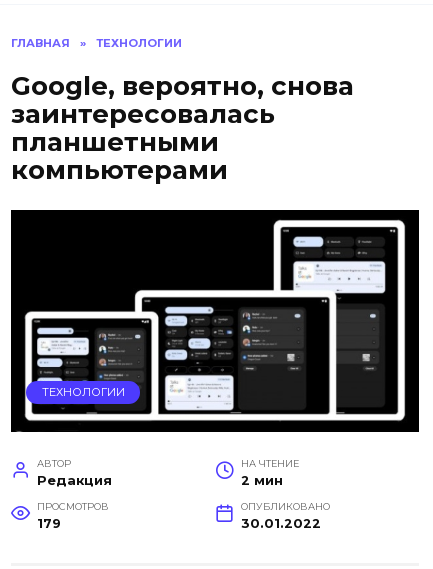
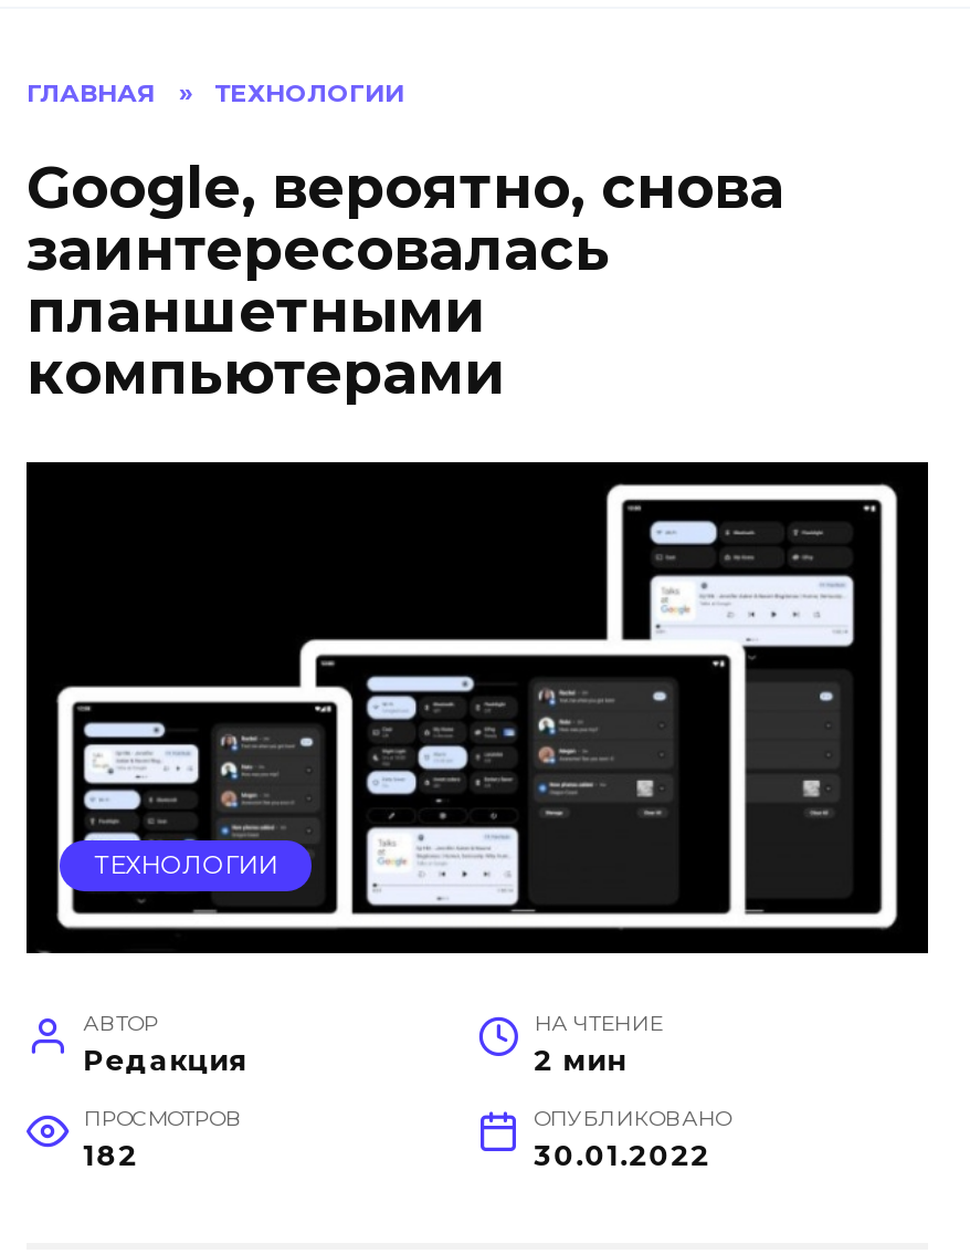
- 179
+ 182
